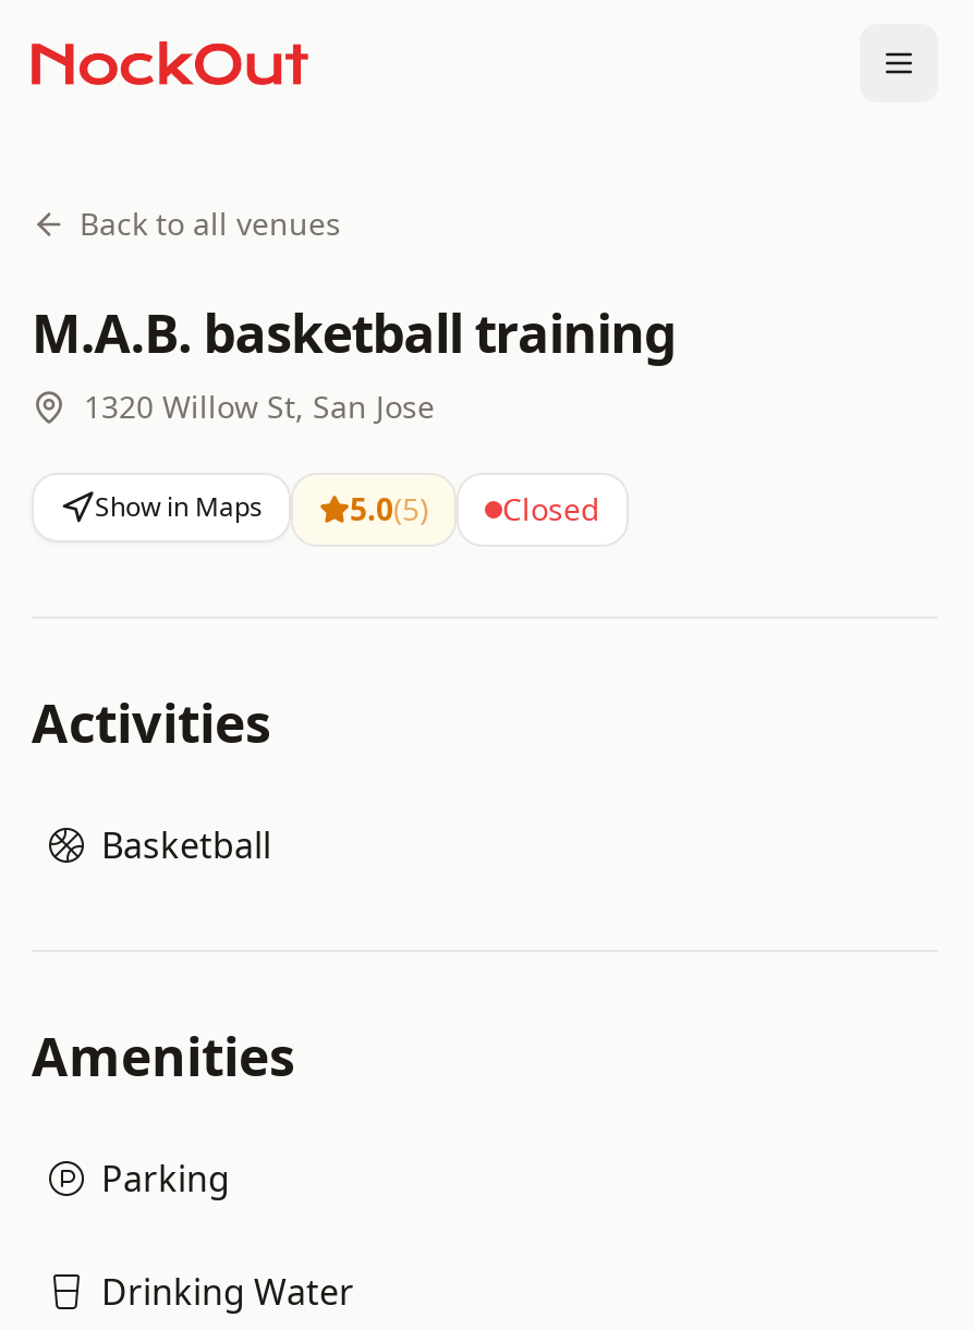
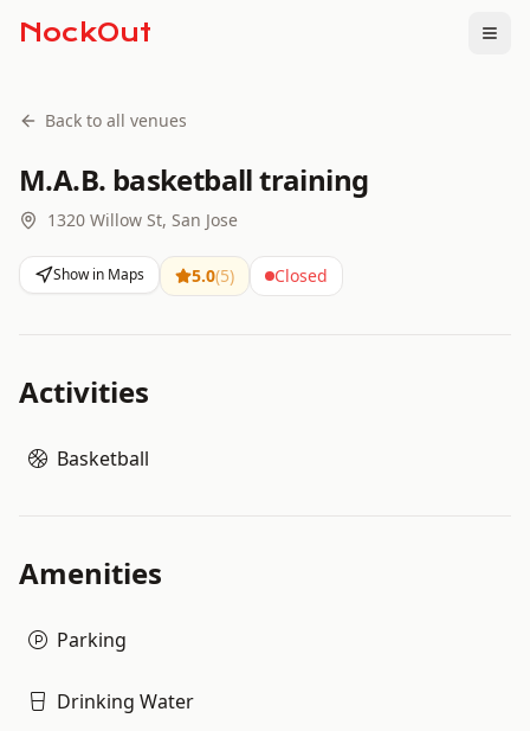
+ NockOut
